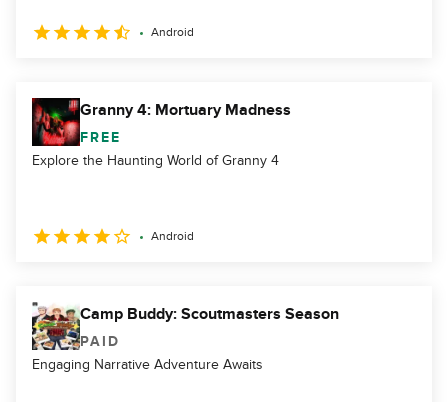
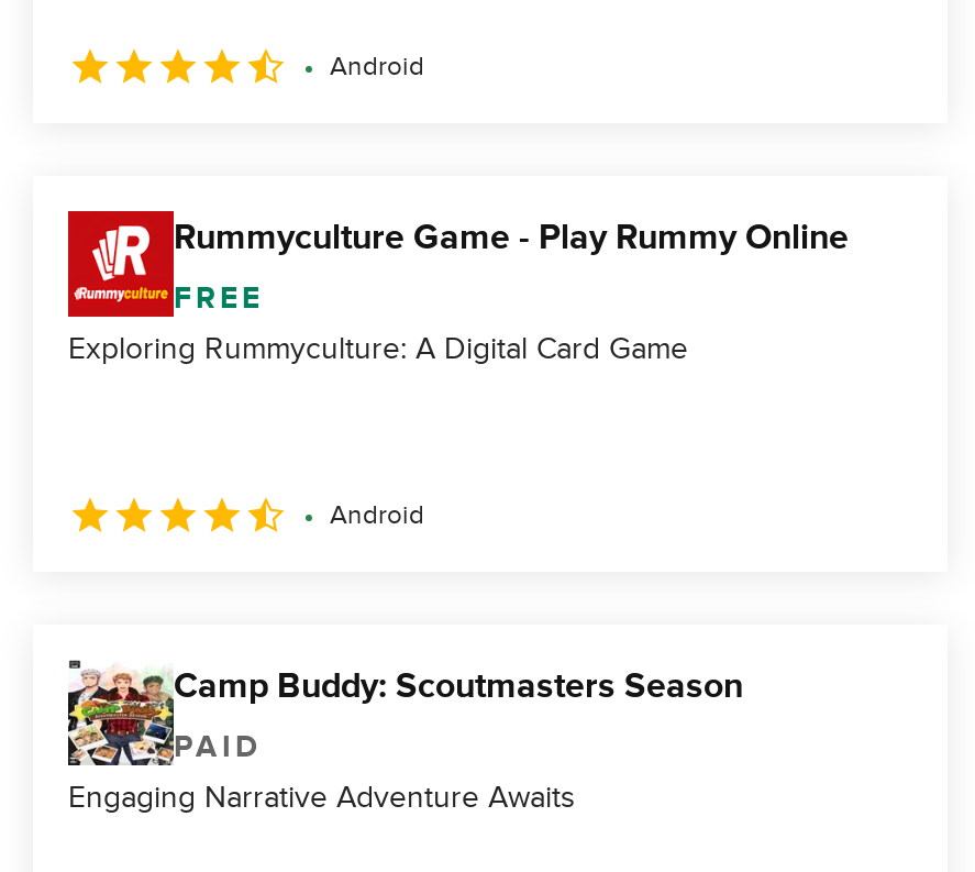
- [image]
- Granny 4: Mortuary Madness
+ [image]
+ Rummyculture Game - Play Rummy Online

- Explore the Haunting World of Granny 4
+ Exploring Rummyculture: A Digital Card Game
